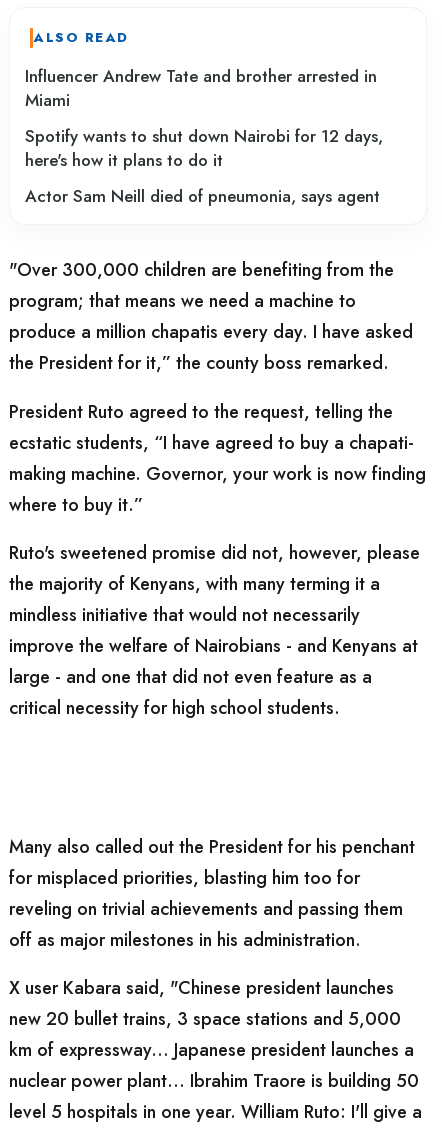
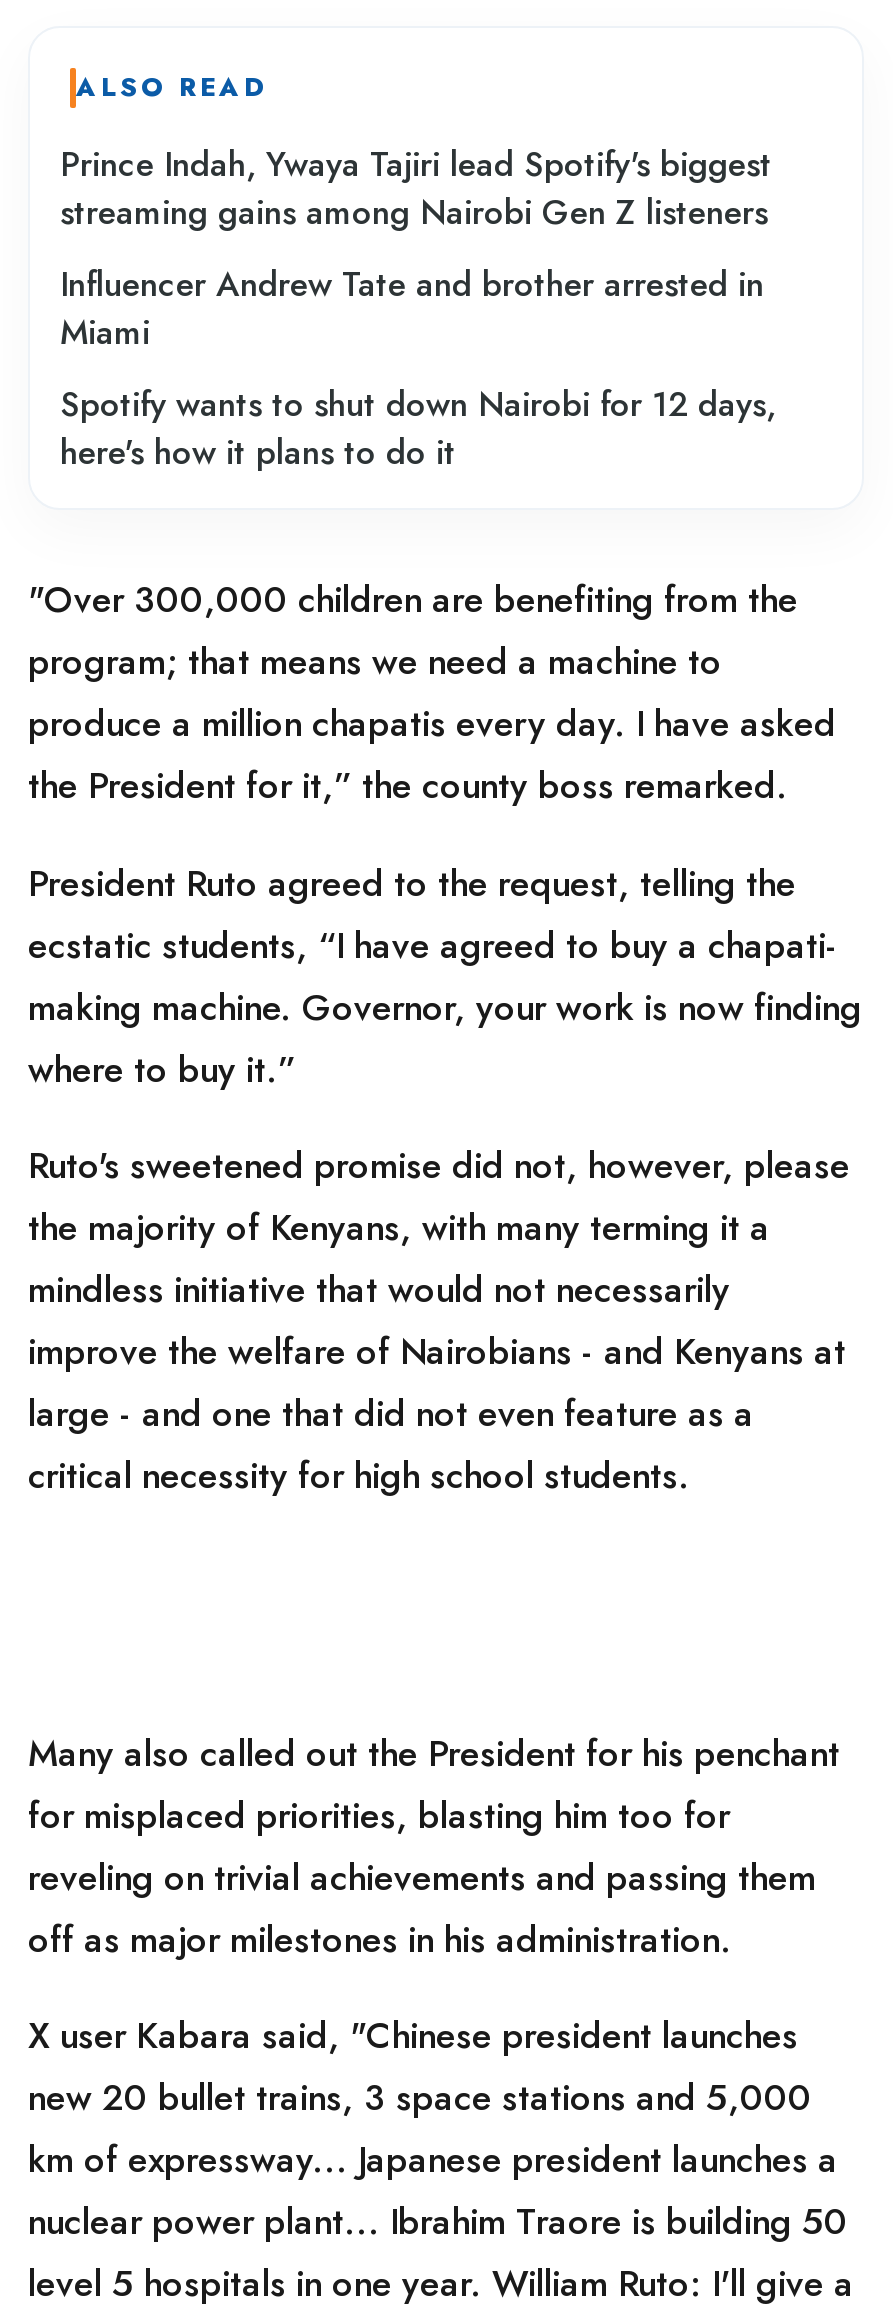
+ Prince Indah, Ywaya Tajiri lead Spotify's biggest
+ streaming gains among Nairobi Gen Z listeners

moved down: Influencer Andrew Tate and brother arrested in | Miami | Spotify wants to shut down Nairobi for 12 days, | here's how it plans to do it

- Actor Sam Neill died of pneumonia, says agent
